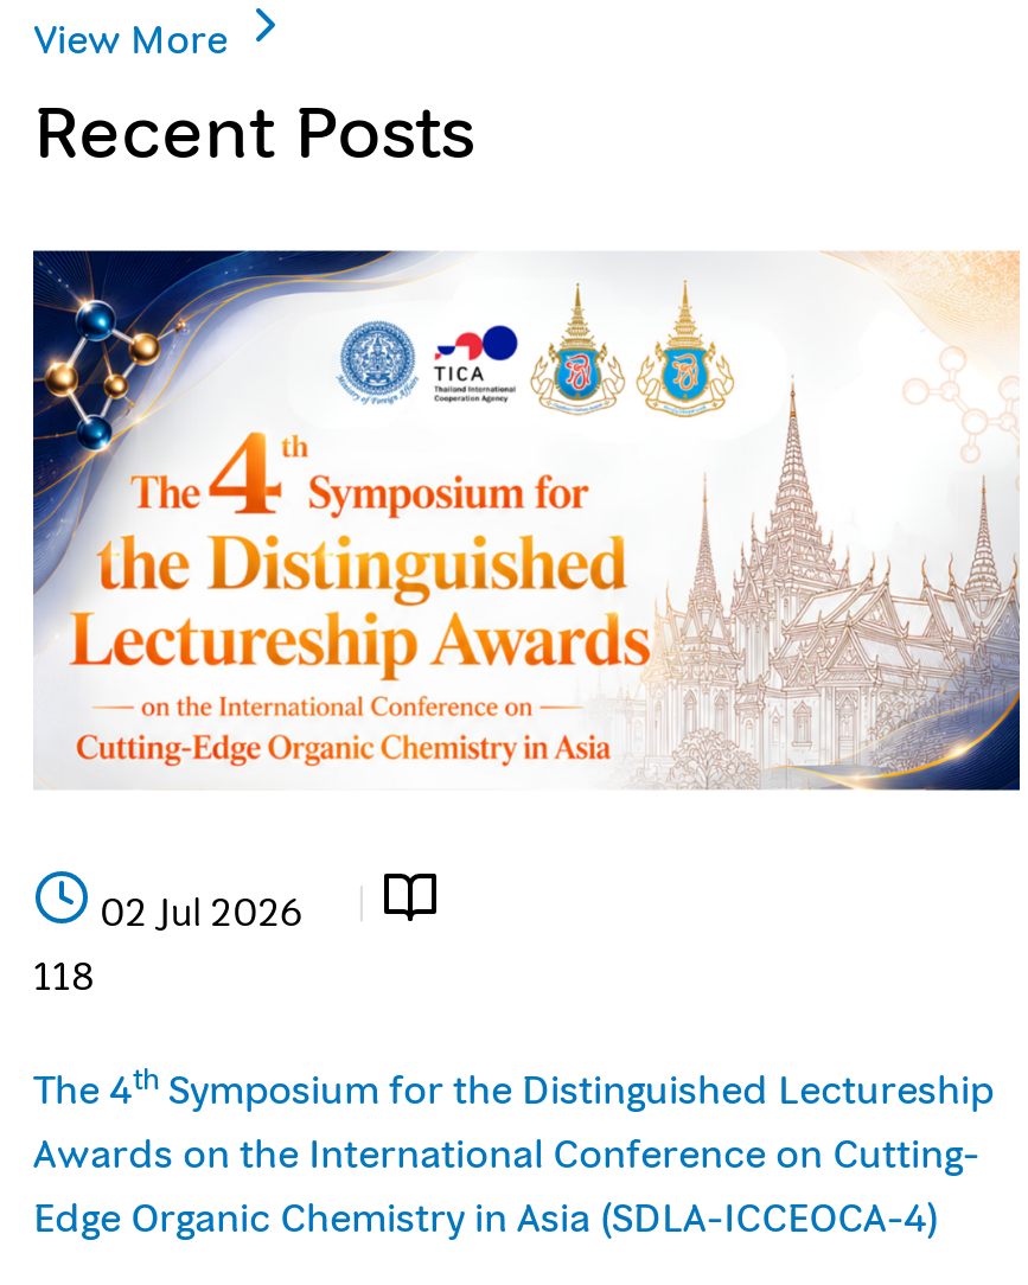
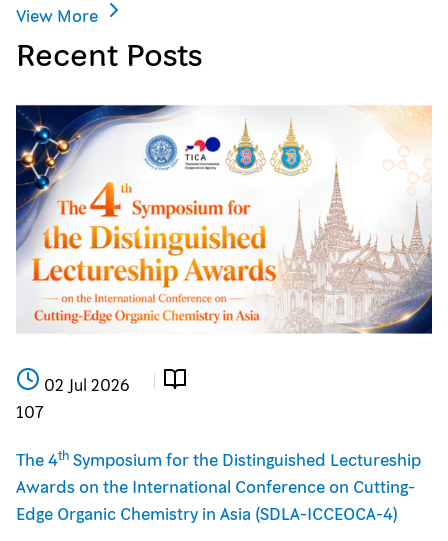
- 118
+ 107
